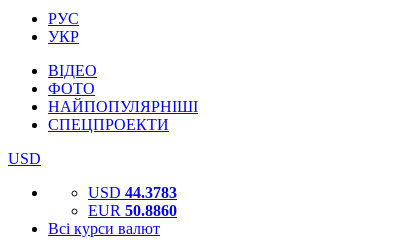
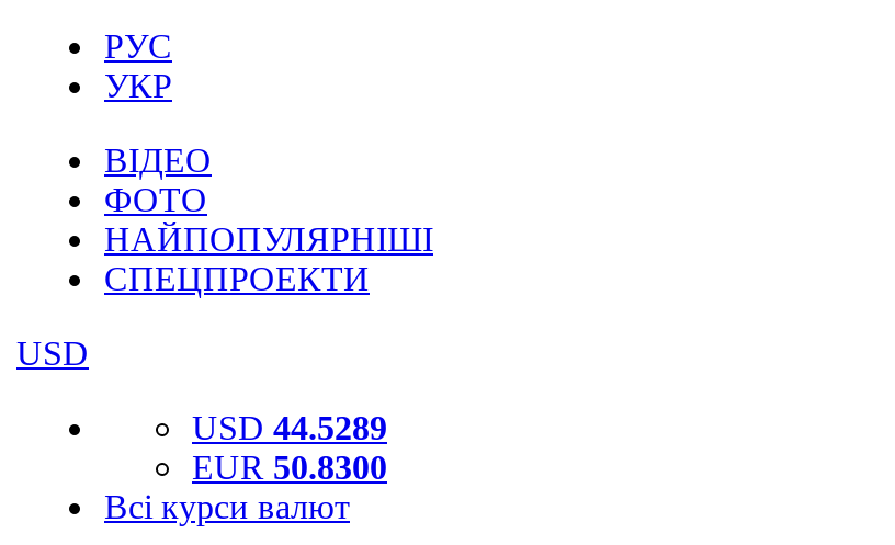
- USD 44.3783
+ USD 44.5289

- EUR 50.8860
+ EUR 50.8300
